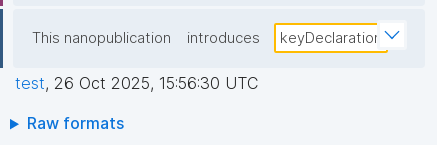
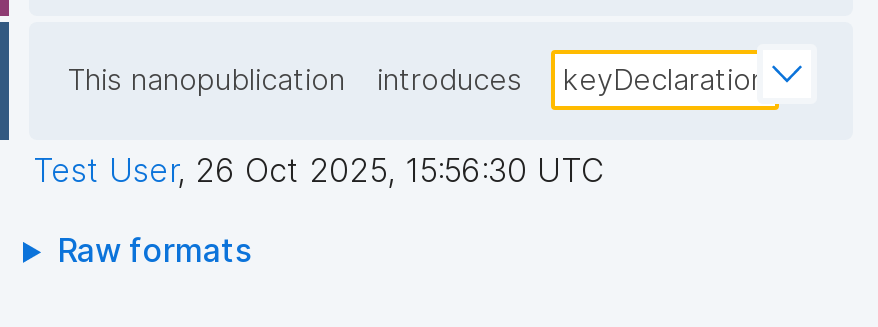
- test, 26 Oct 2025, 15:56:30 UTC
+ Test User, 26 Oct 2025, 15:56:30 UTC
